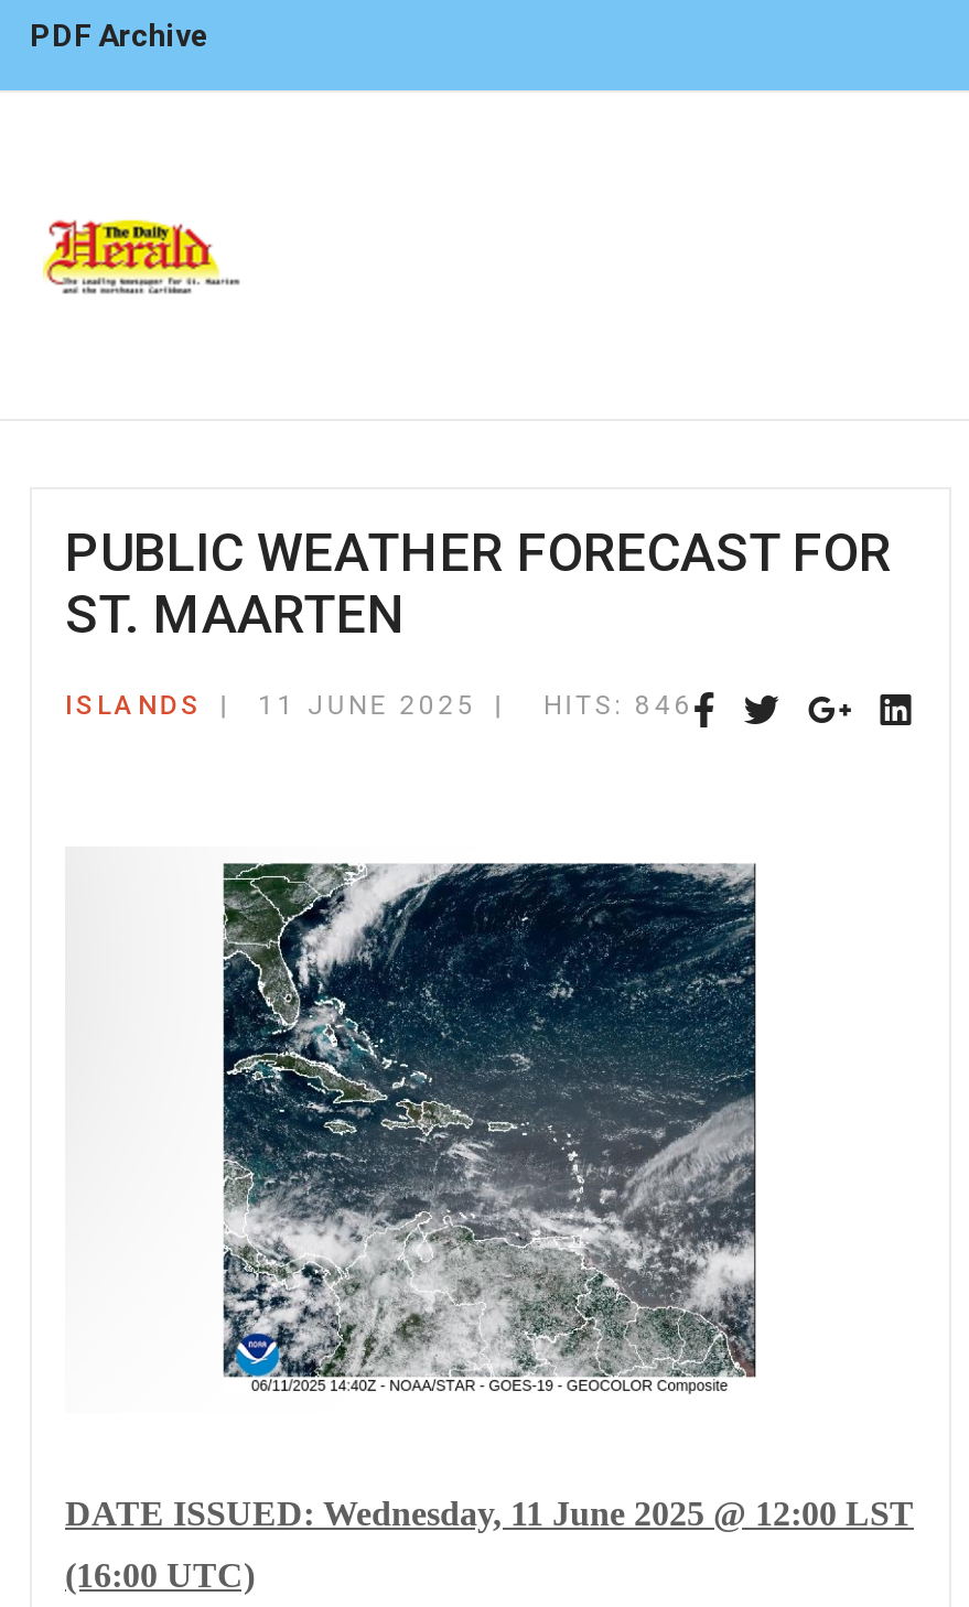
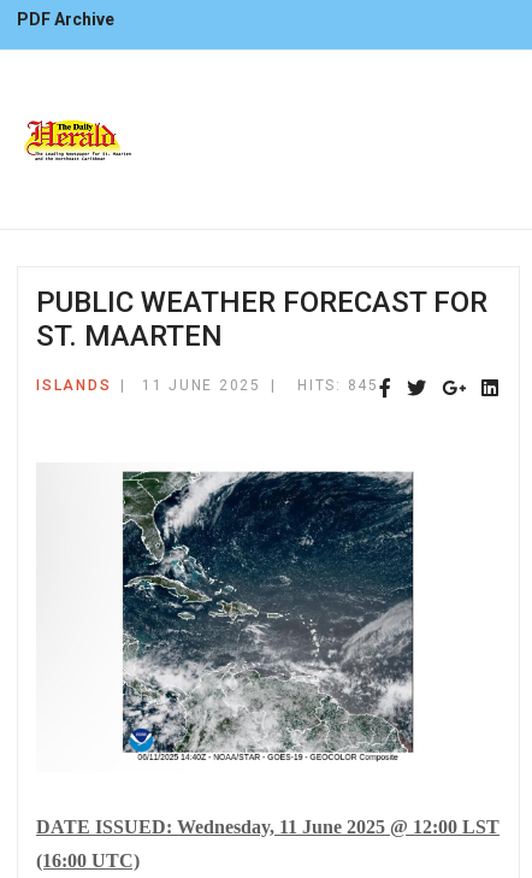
- HITS: 846
+ HITS: 845
